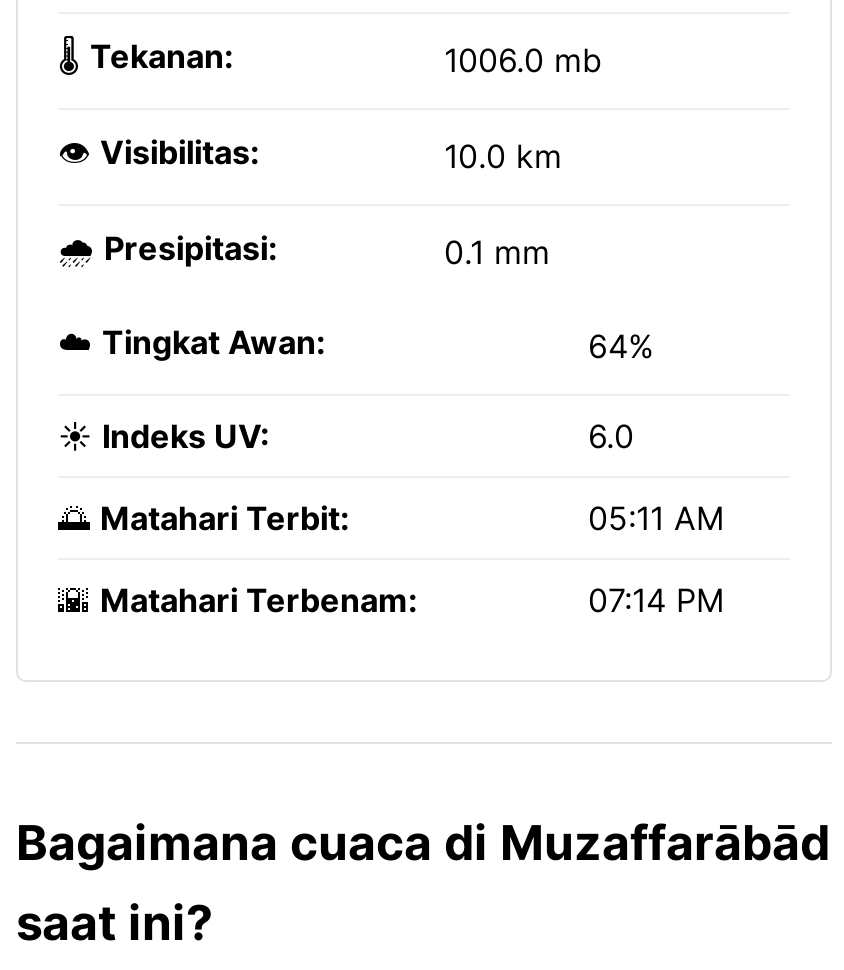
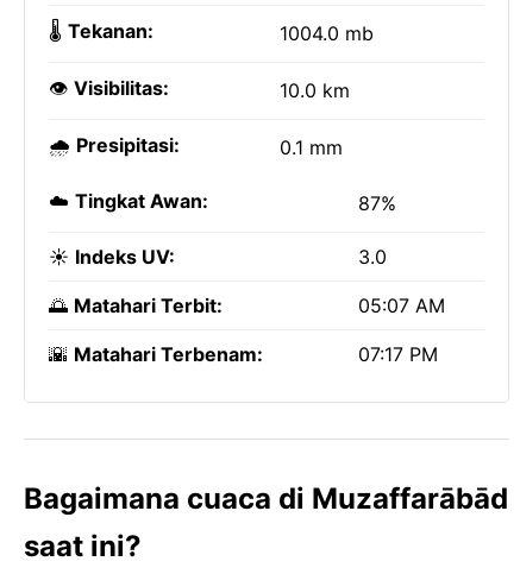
- 1006.0 mb
+ 1004.0 mb

- 64%
+ 87%

- 6.0
+ 3.0

- 05:11 AM
+ 05:07 AM

- 07:14 PM
+ 07:17 PM
